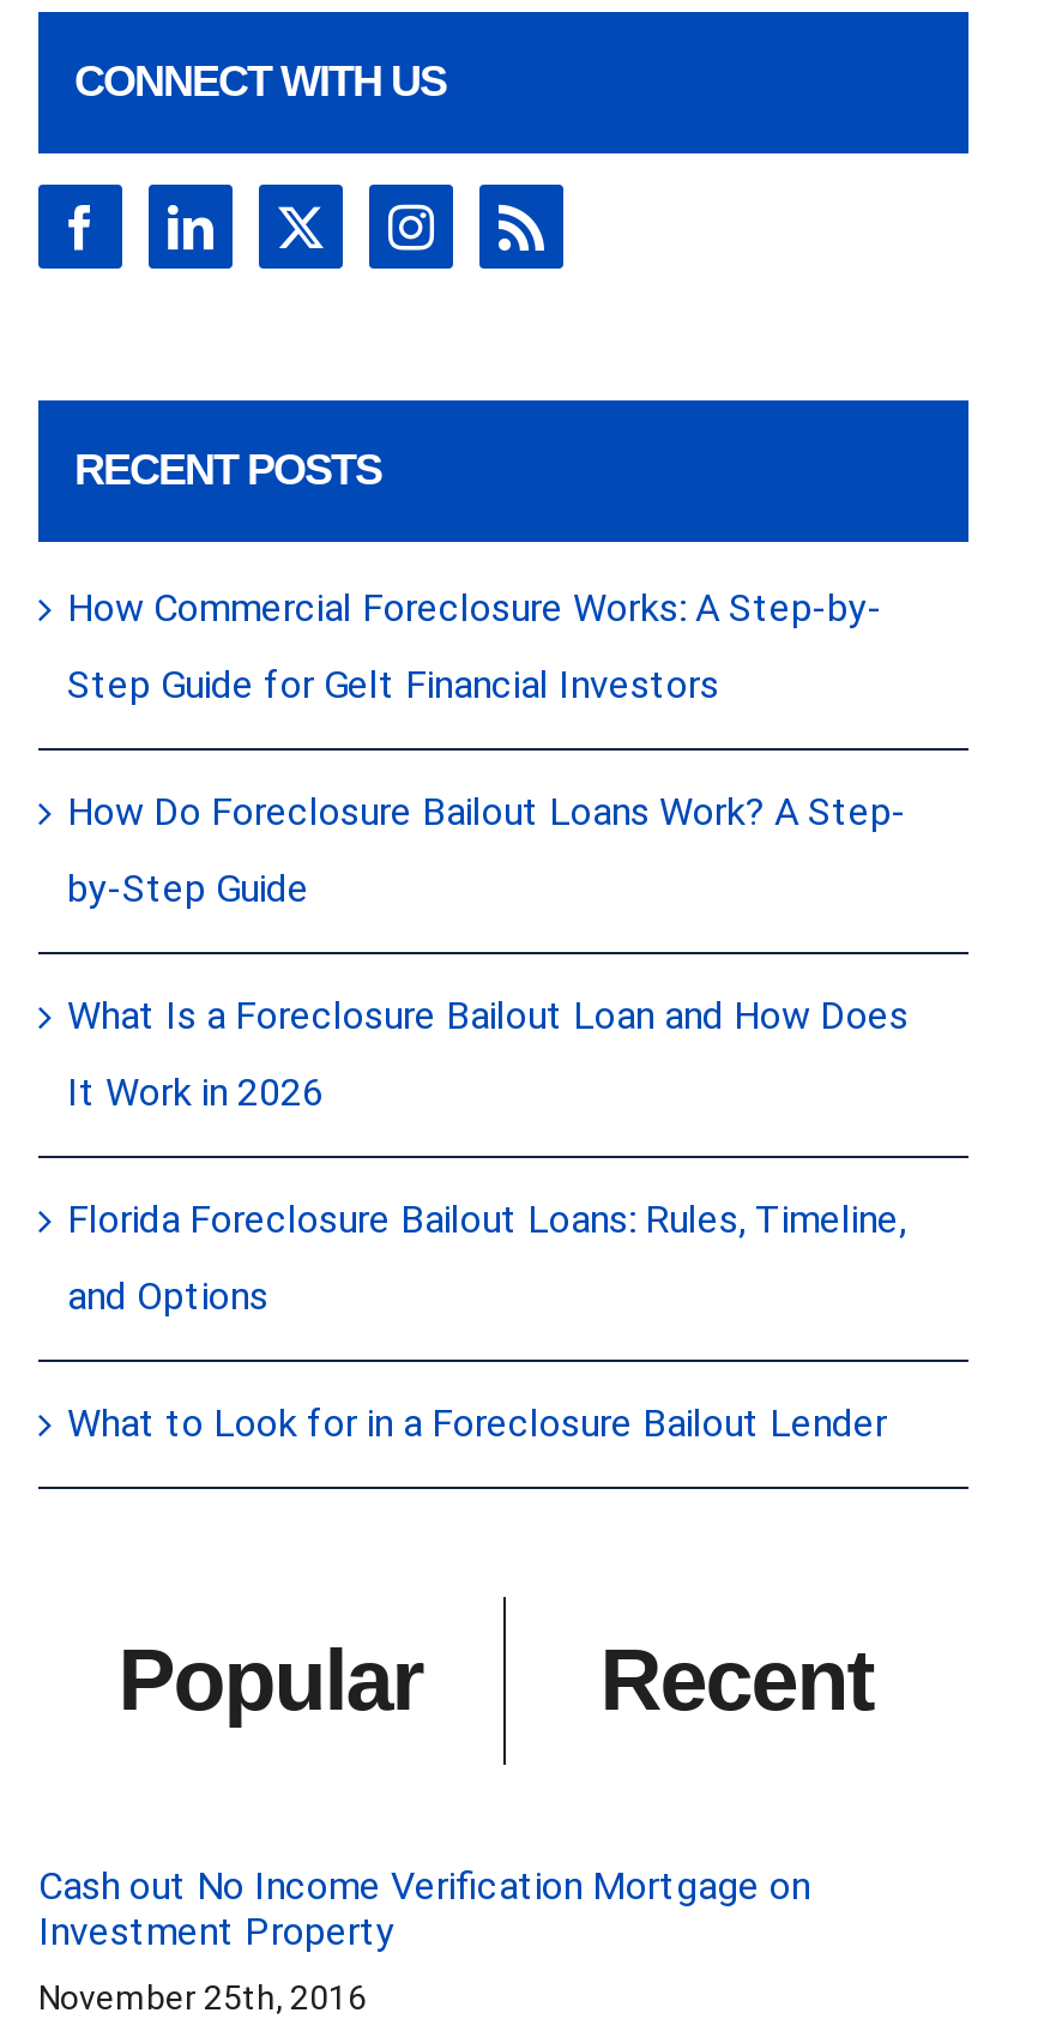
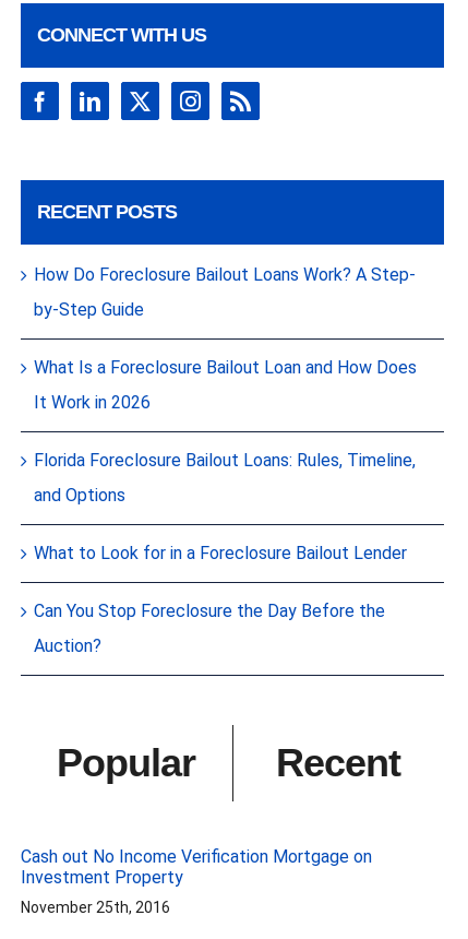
- How Commercial Foreclosure Works: A Step-by-
- Step Guide for Gelt Financial Investors

moved up: How Do Foreclosure Bailout Loans Work? A Step- | by-Step Guide | What Is a Foreclosure Bailout Loan and How Does | It Work in 2026 | Florida Foreclosure Bailout Loans: Rules, Timeline, | and Options | What to Look for in a Foreclosure Bailout Lender

+ Can You Stop Foreclosure the Day Before the
+ Auction?
